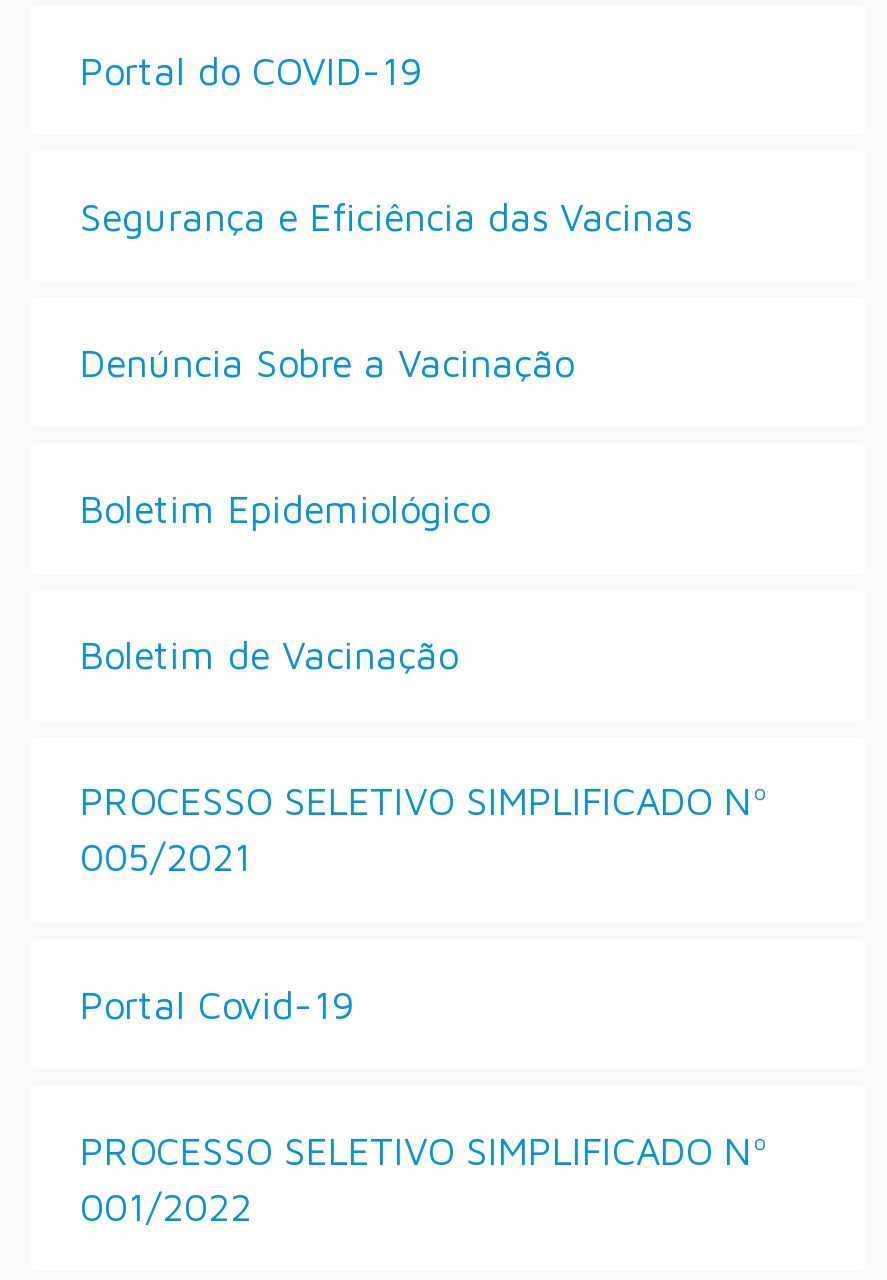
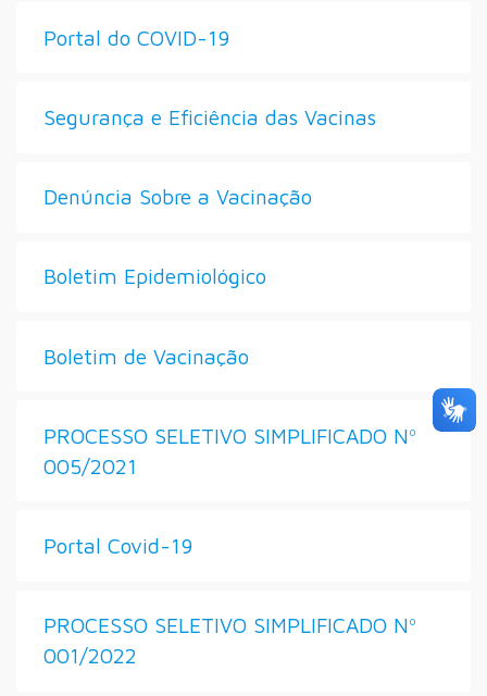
+ [image]
